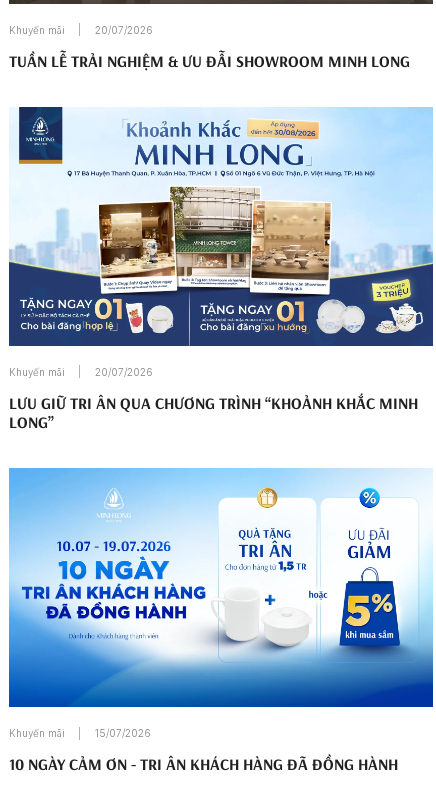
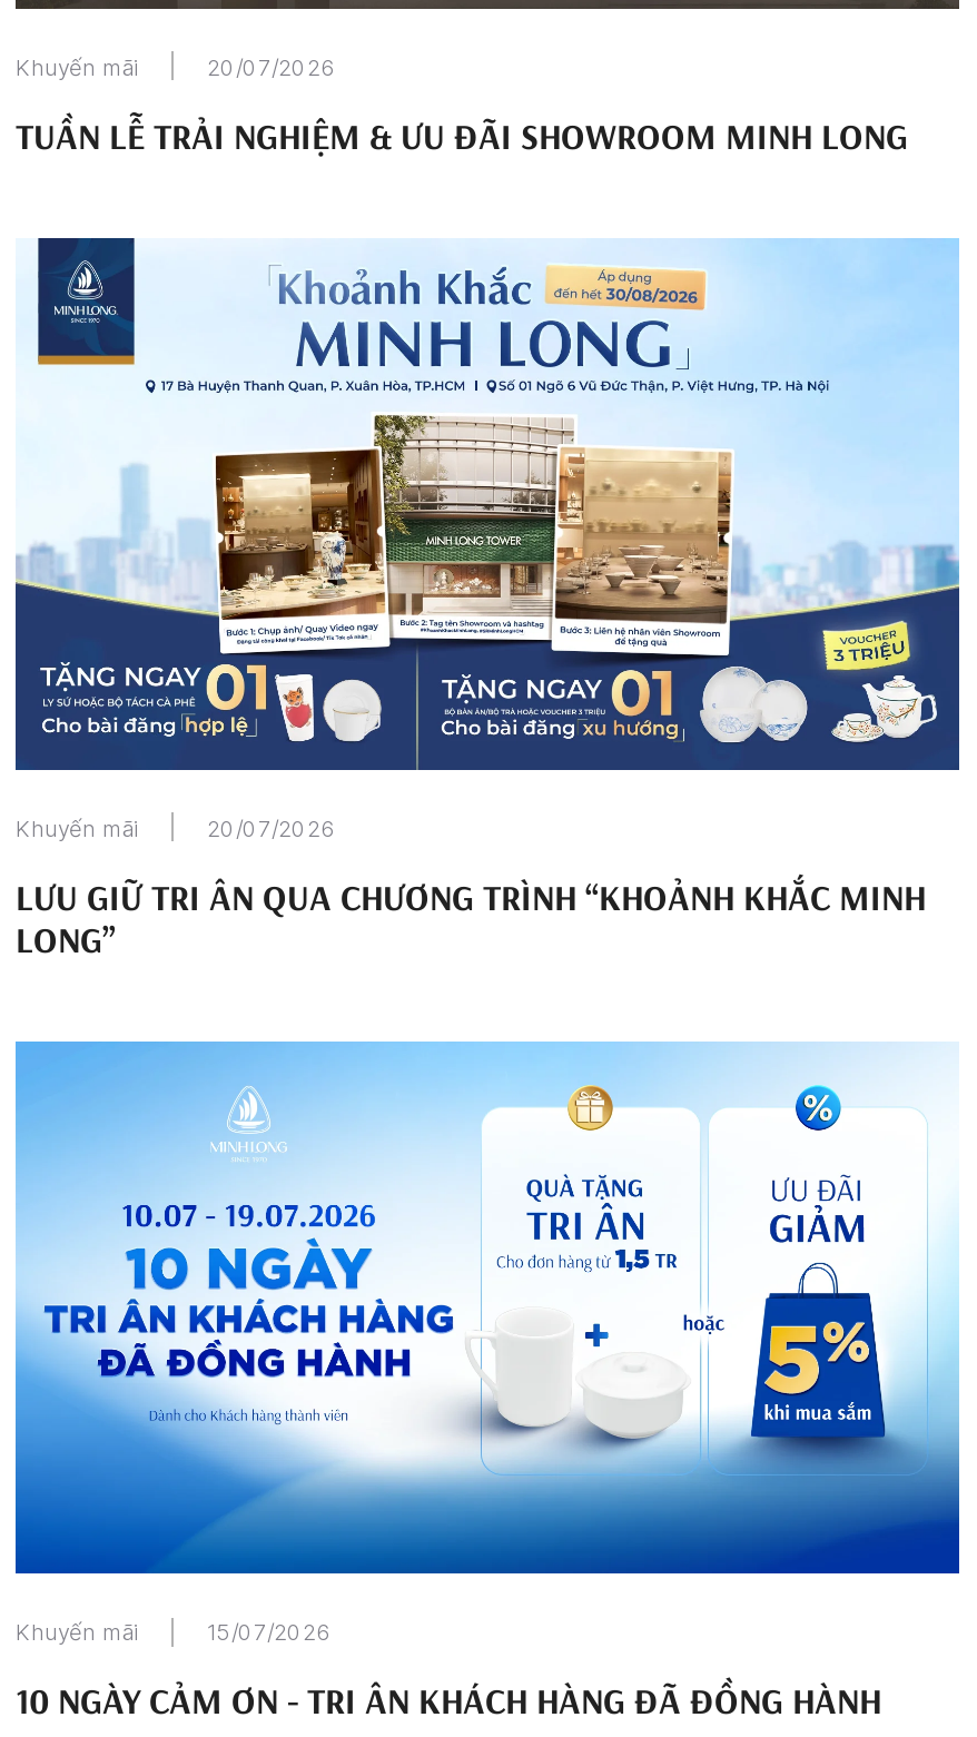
- TUẦN LỄ TRẢI NGHIỆM & ƯU ĐẪI SHOWROOM MINH LONG
+ TUẦN LỄ TRẢI NGHIỆM & ƯU ĐÃI SHOWROOM MINH LONG
